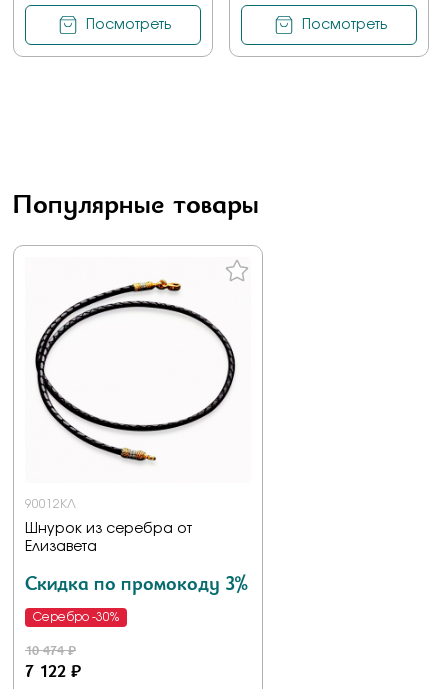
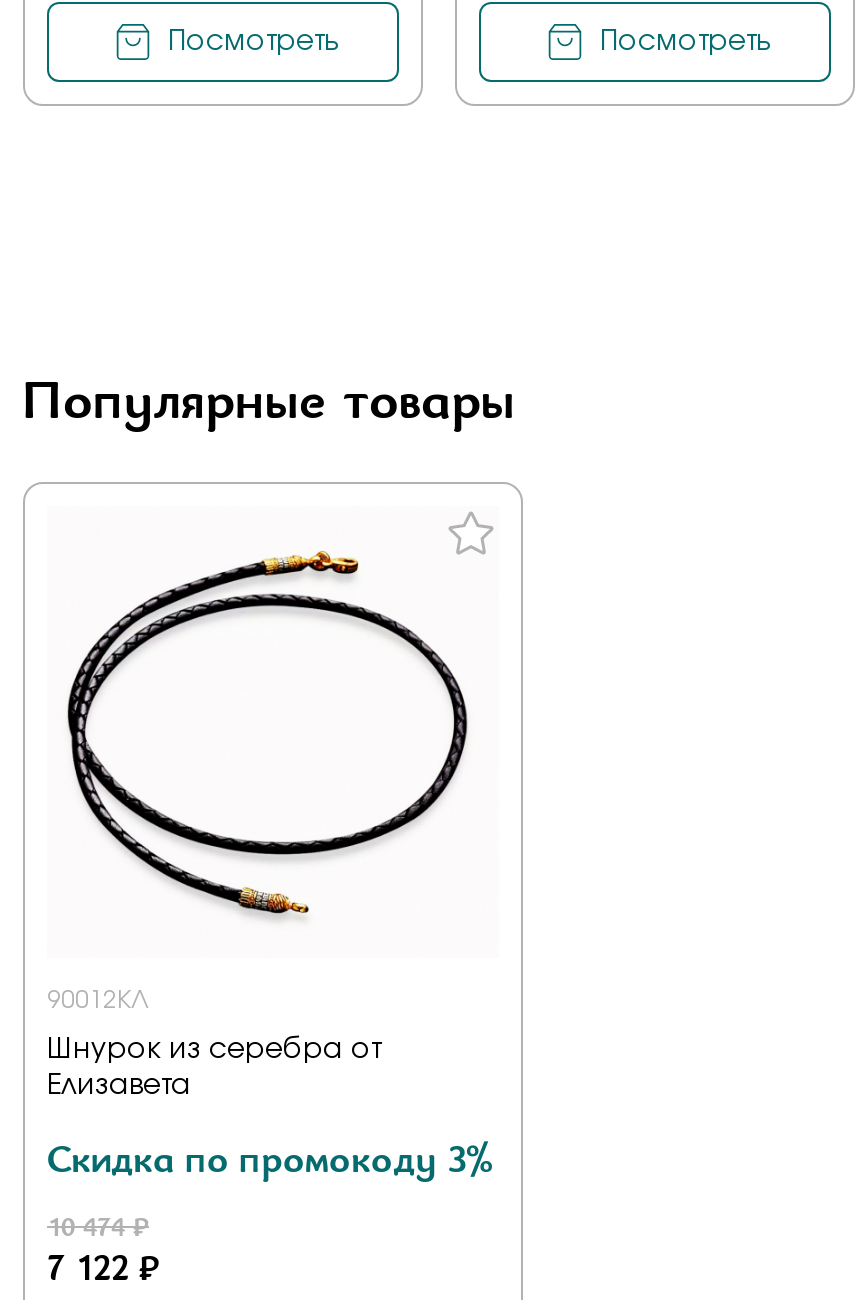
- Серебро -30%
